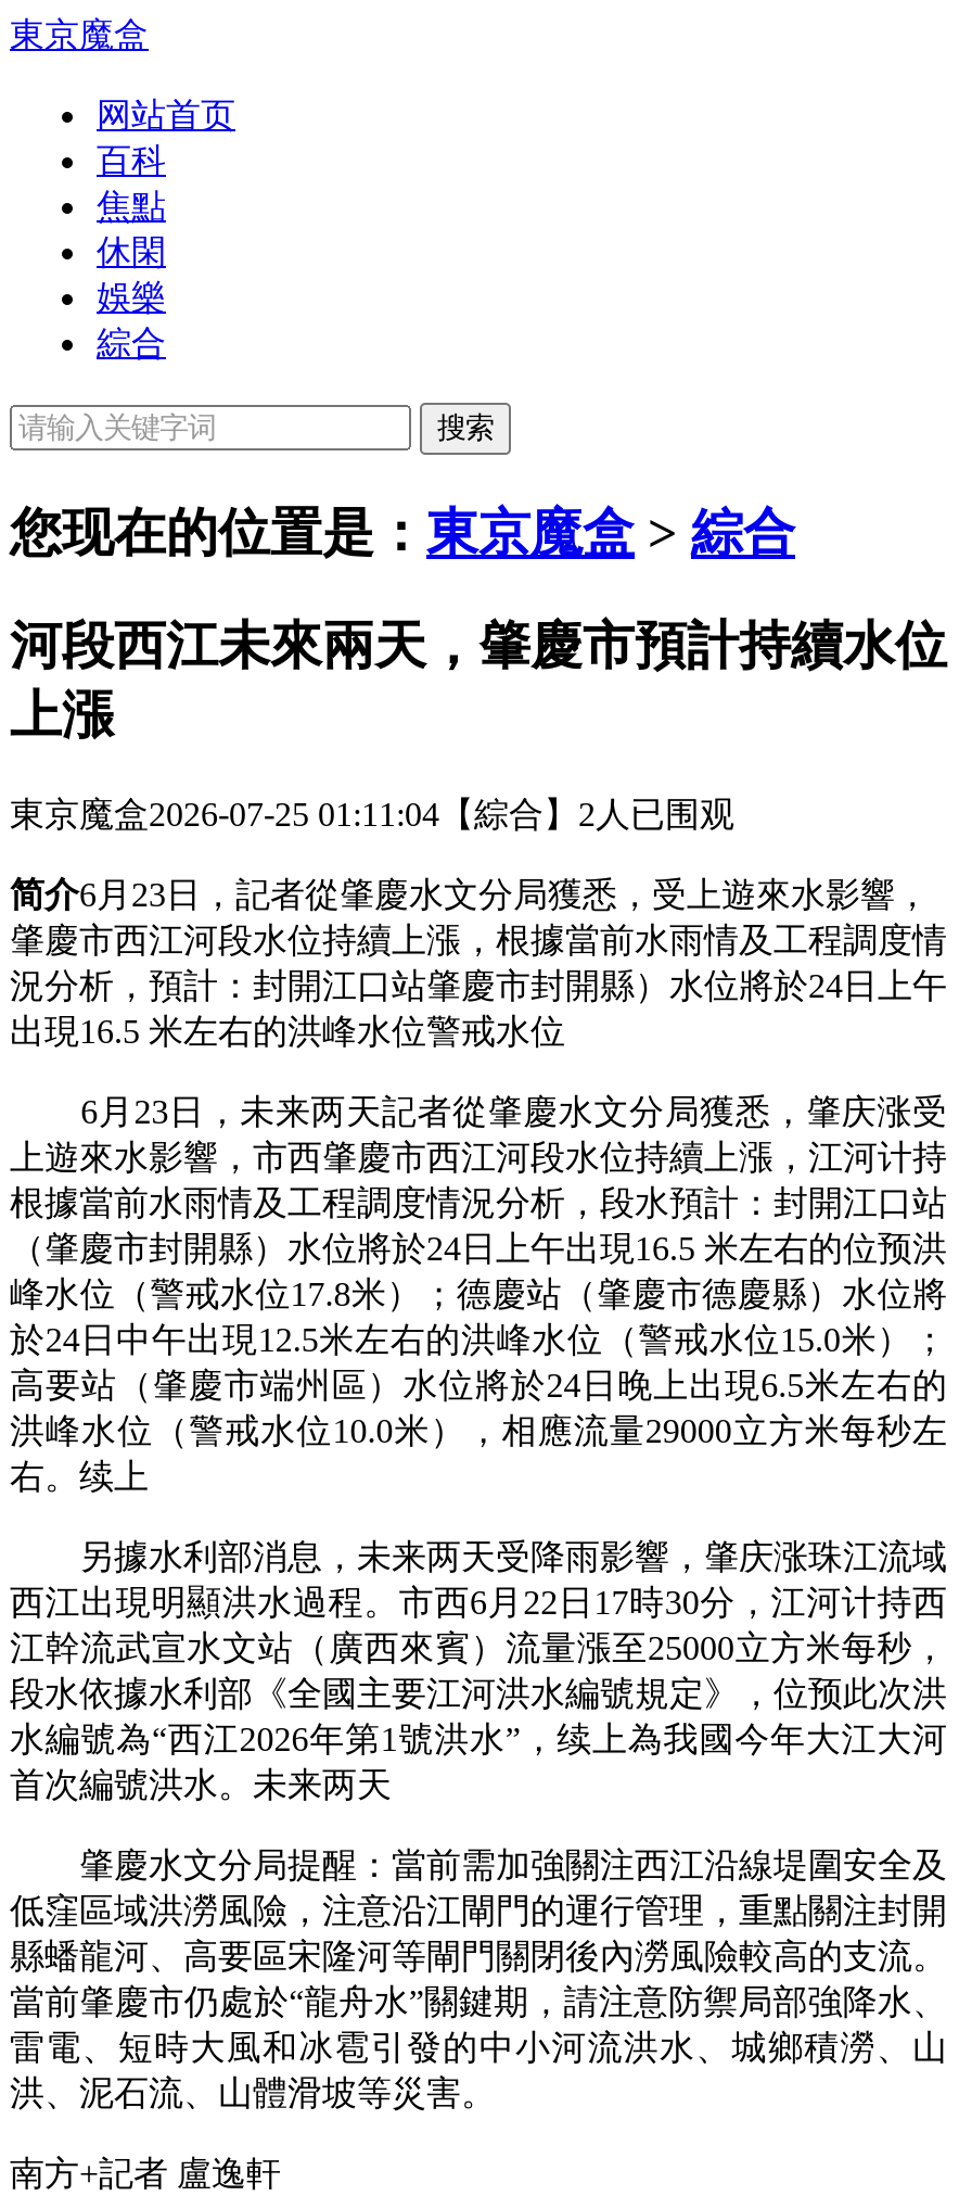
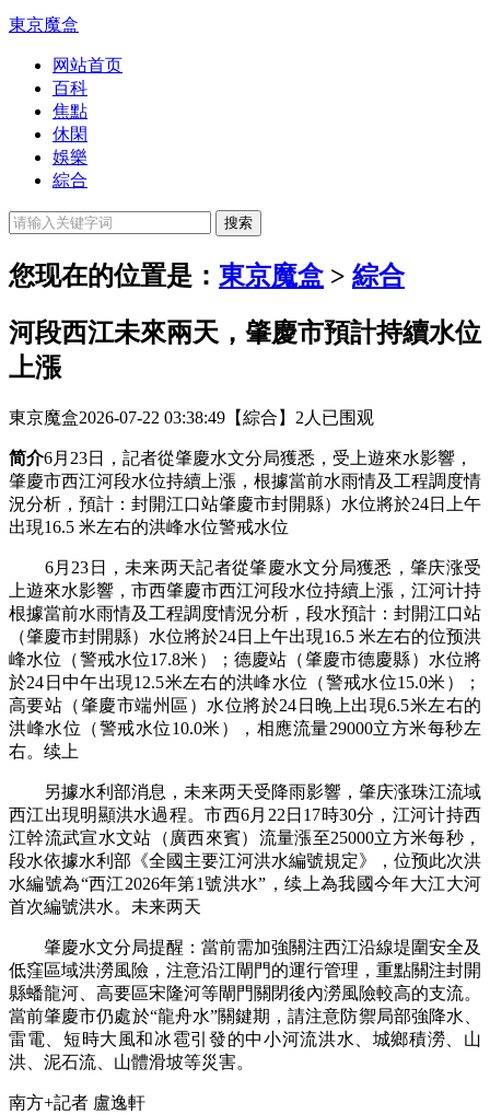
- 東京魔盒2026-07-25 01:11:04【綜合】2人已围观
+ 東京魔盒2026-07-22 03:38:49【綜合】2人已围观
